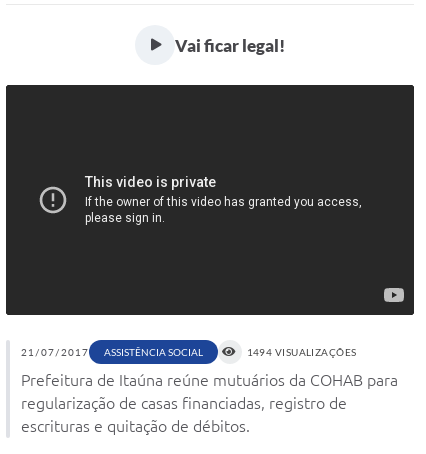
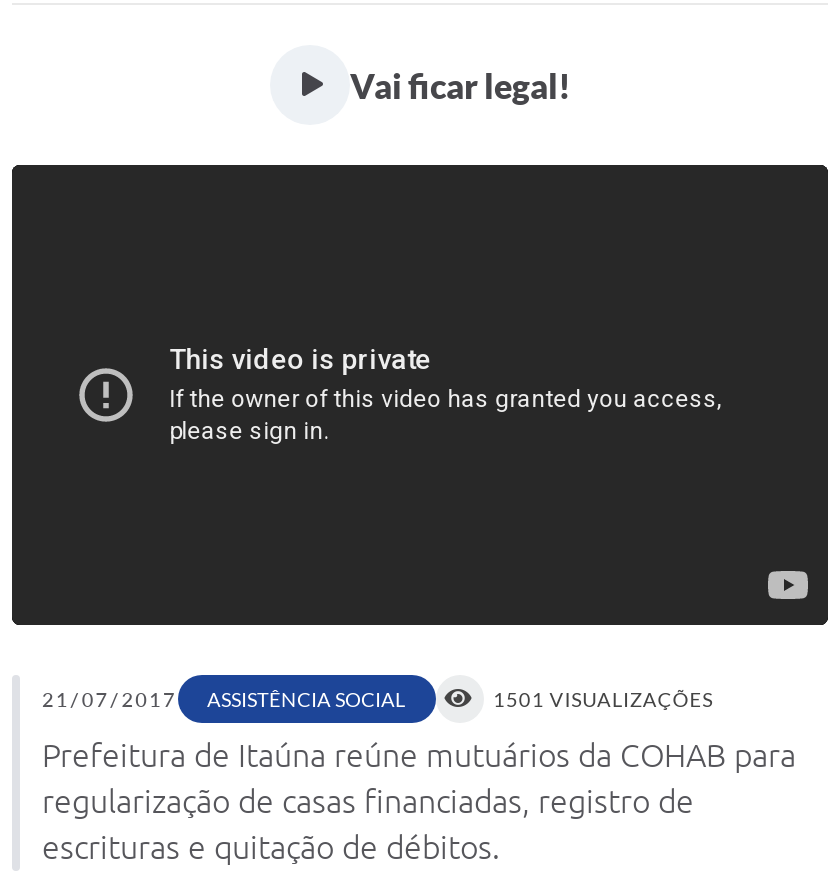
- 1494 VISUALIZAÇÕES
+ 1501 VISUALIZAÇÕES
